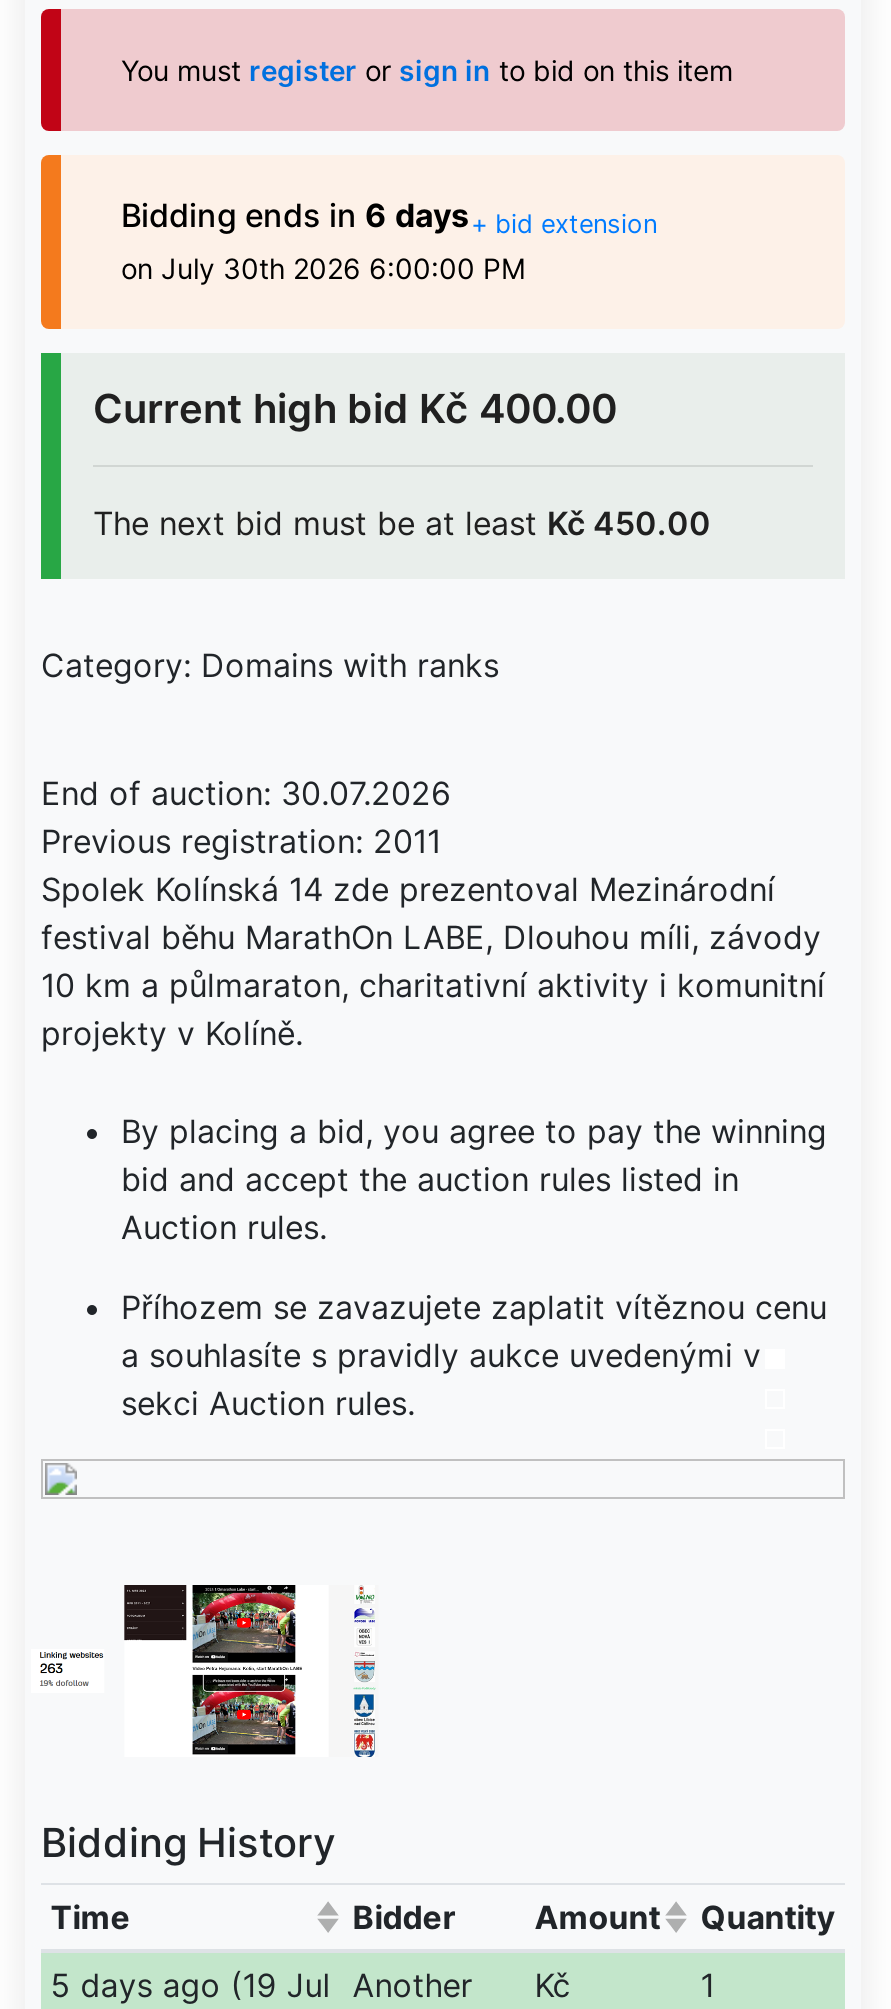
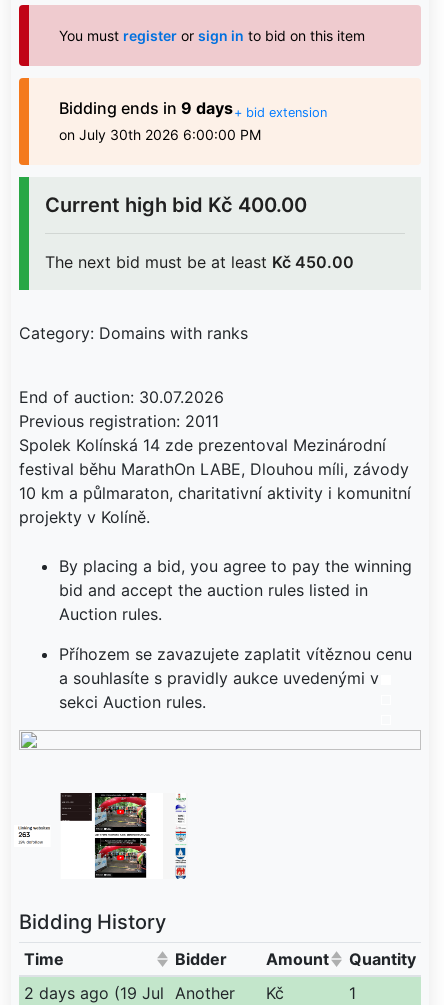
- Bidding ends in 6 days+ bid extension
+ Bidding ends in 9 days+ bid extension

- 5 days ago (19 Jul Another Kč
+ 2 days ago (19 Jul Another Kč
